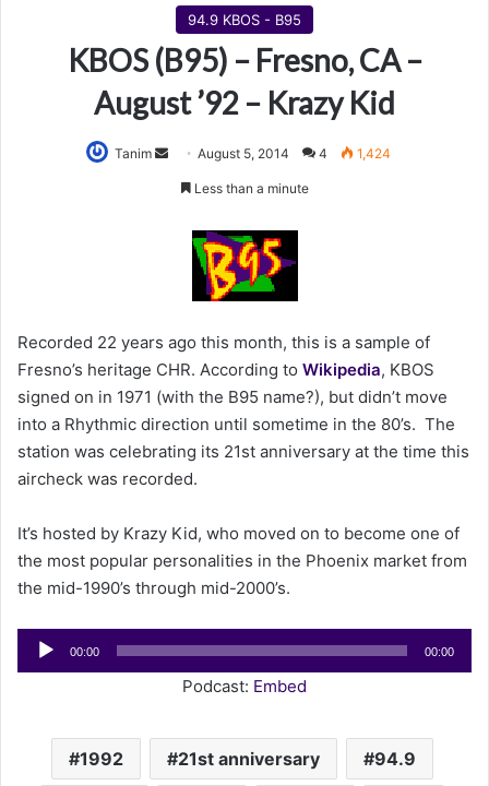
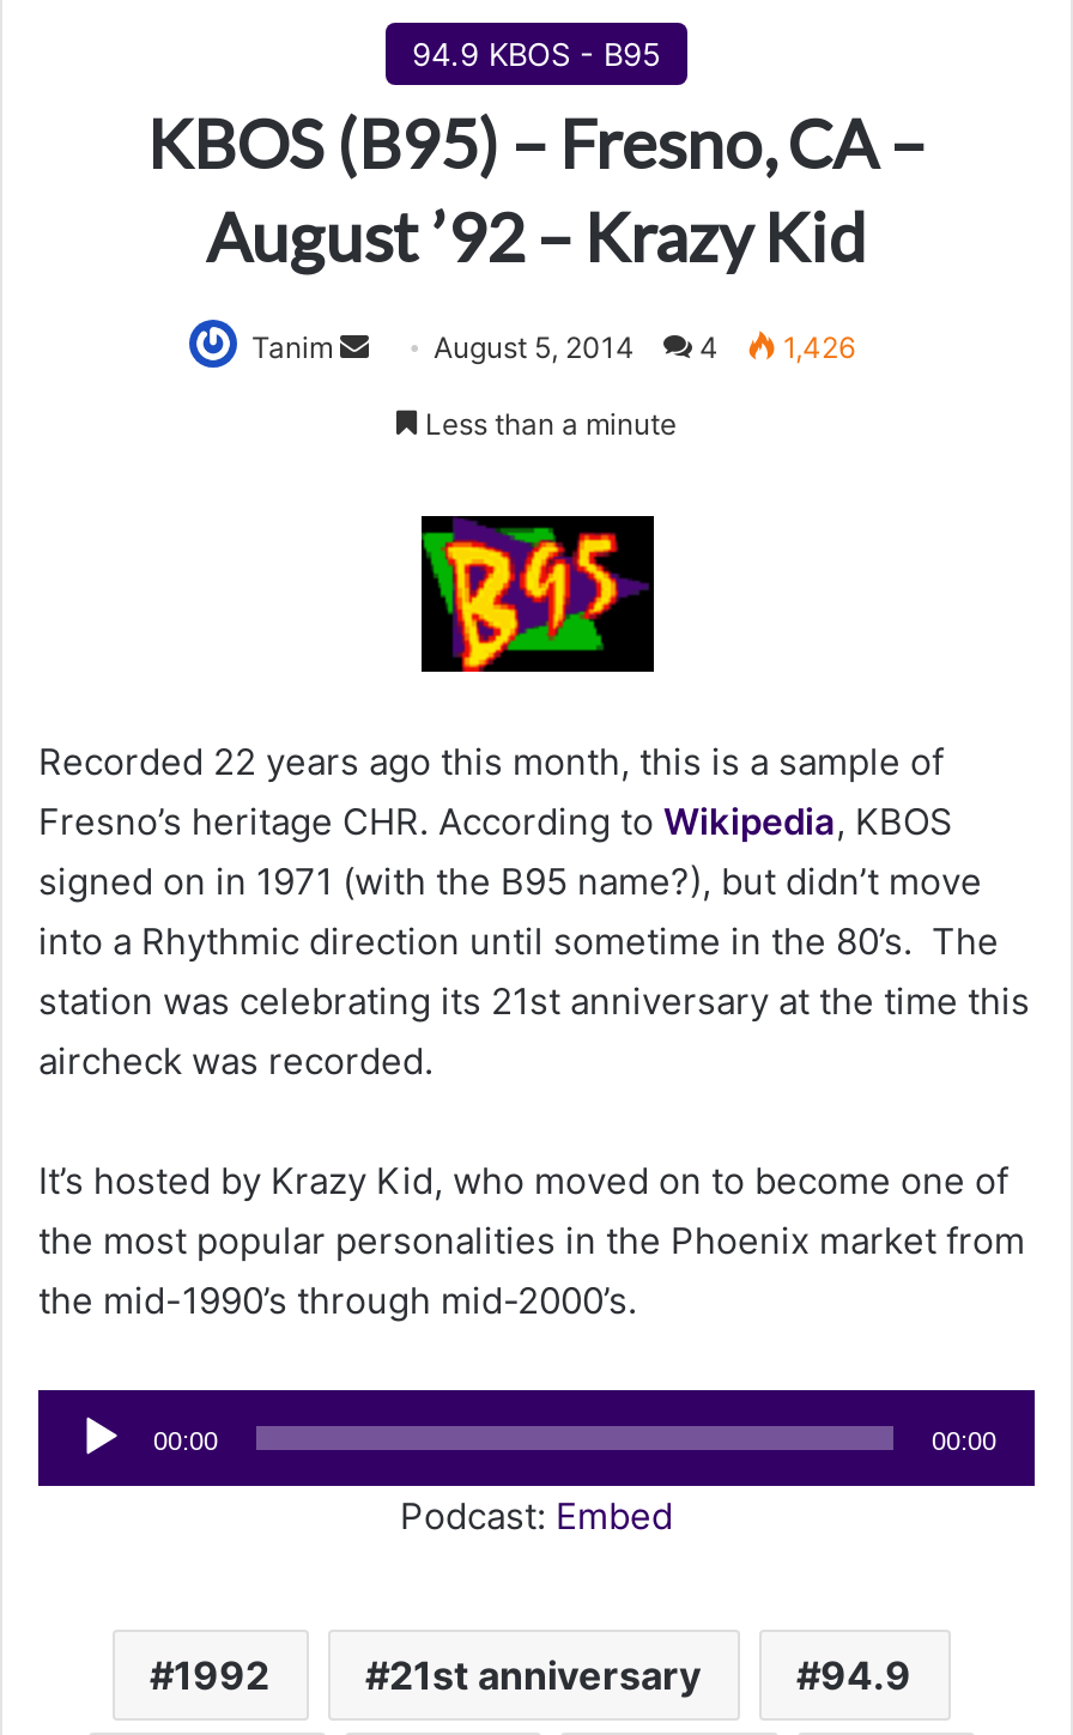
- 1,424
+ 1,426
